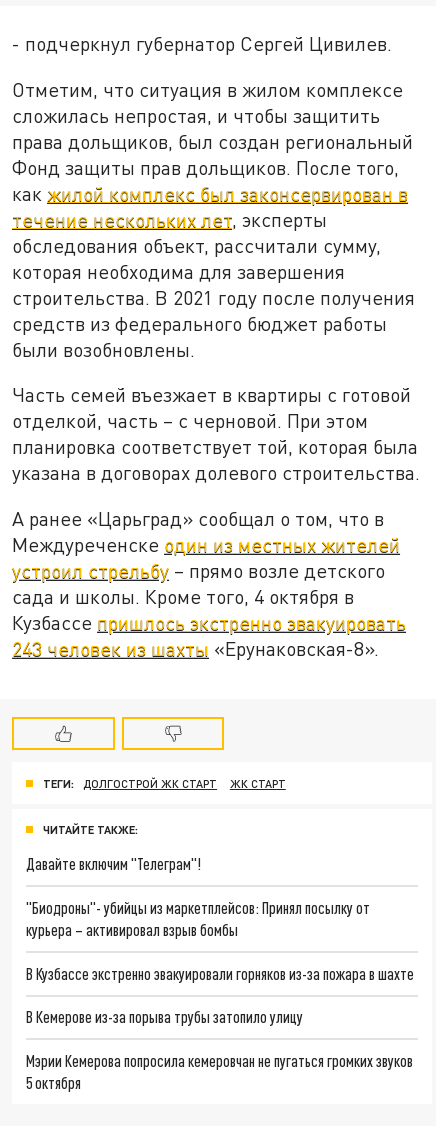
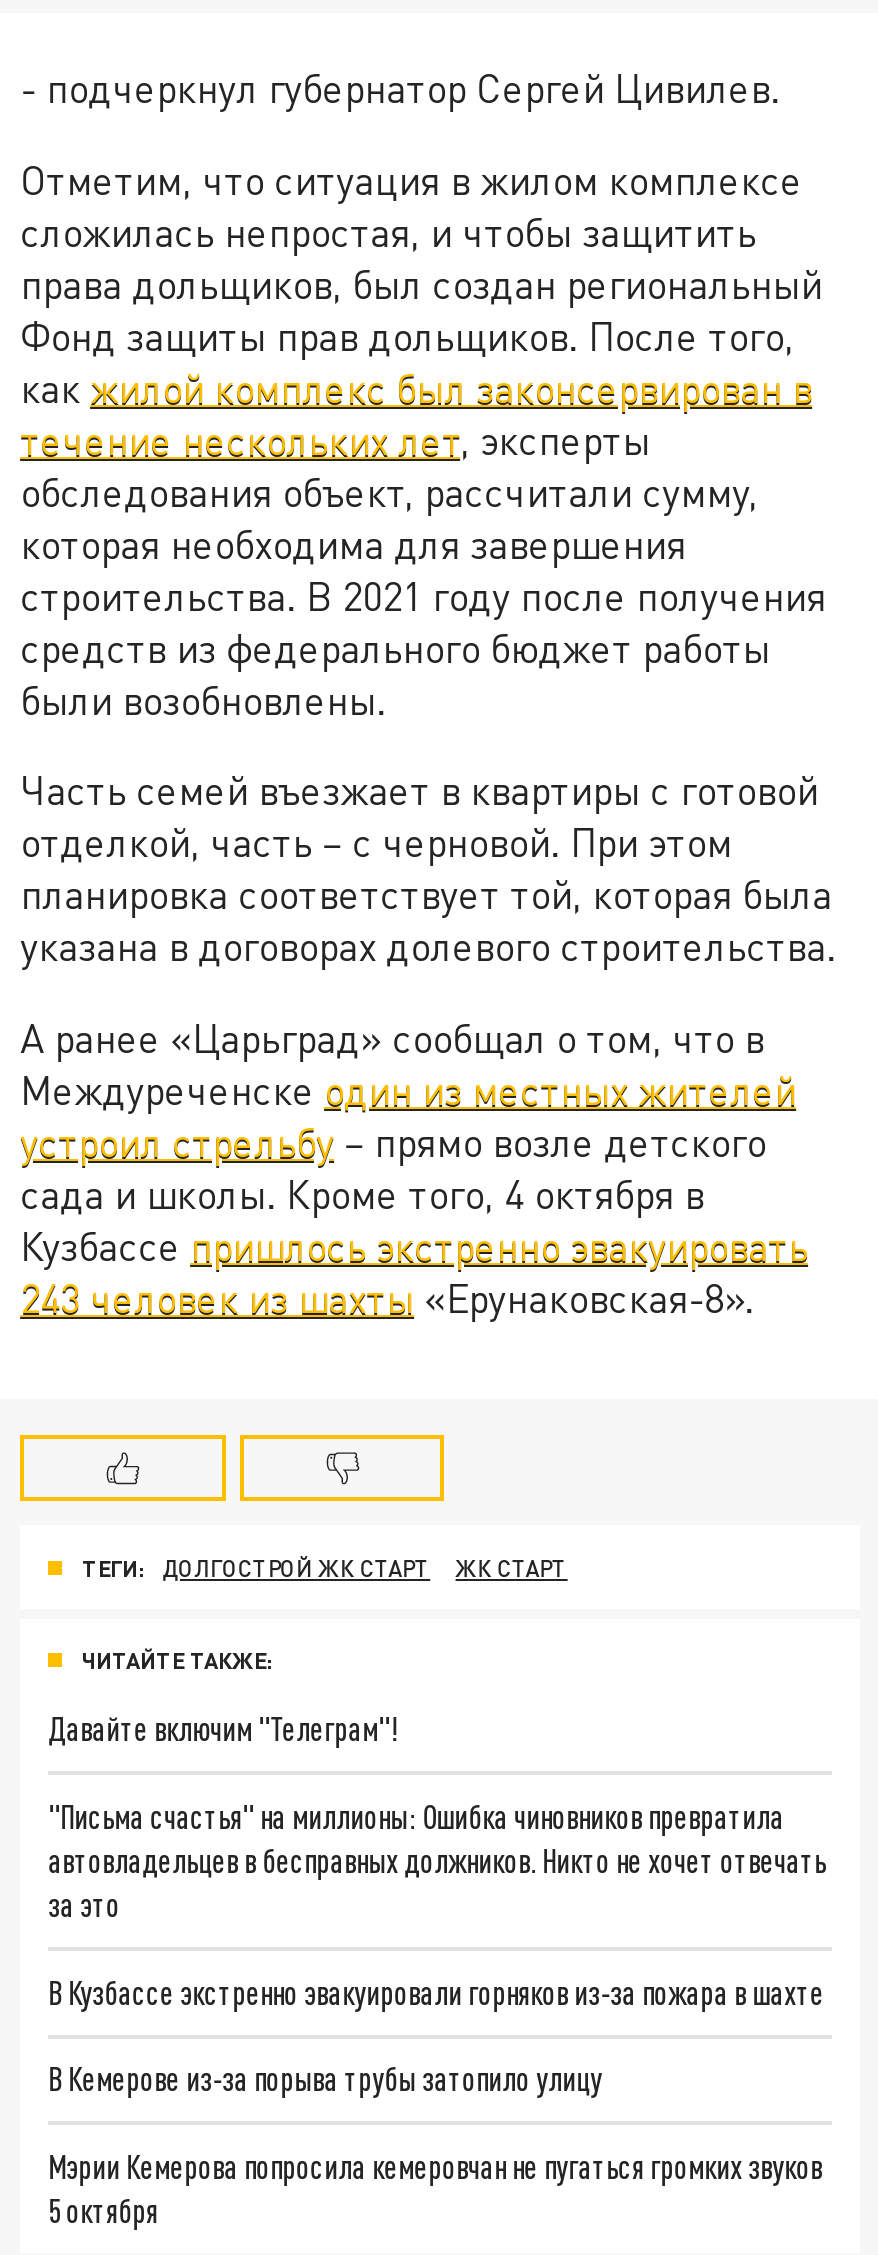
- "Биодроны"- убийцы из маркетплейсов: Принял посылку от
- курьера – активировал взрыв бомбы
+ "Письма счастья" на миллионы: Ошибка чиновников превратила
+ автовладельцев в бесправных должников. Никто не хочет отвечать
+ за это
